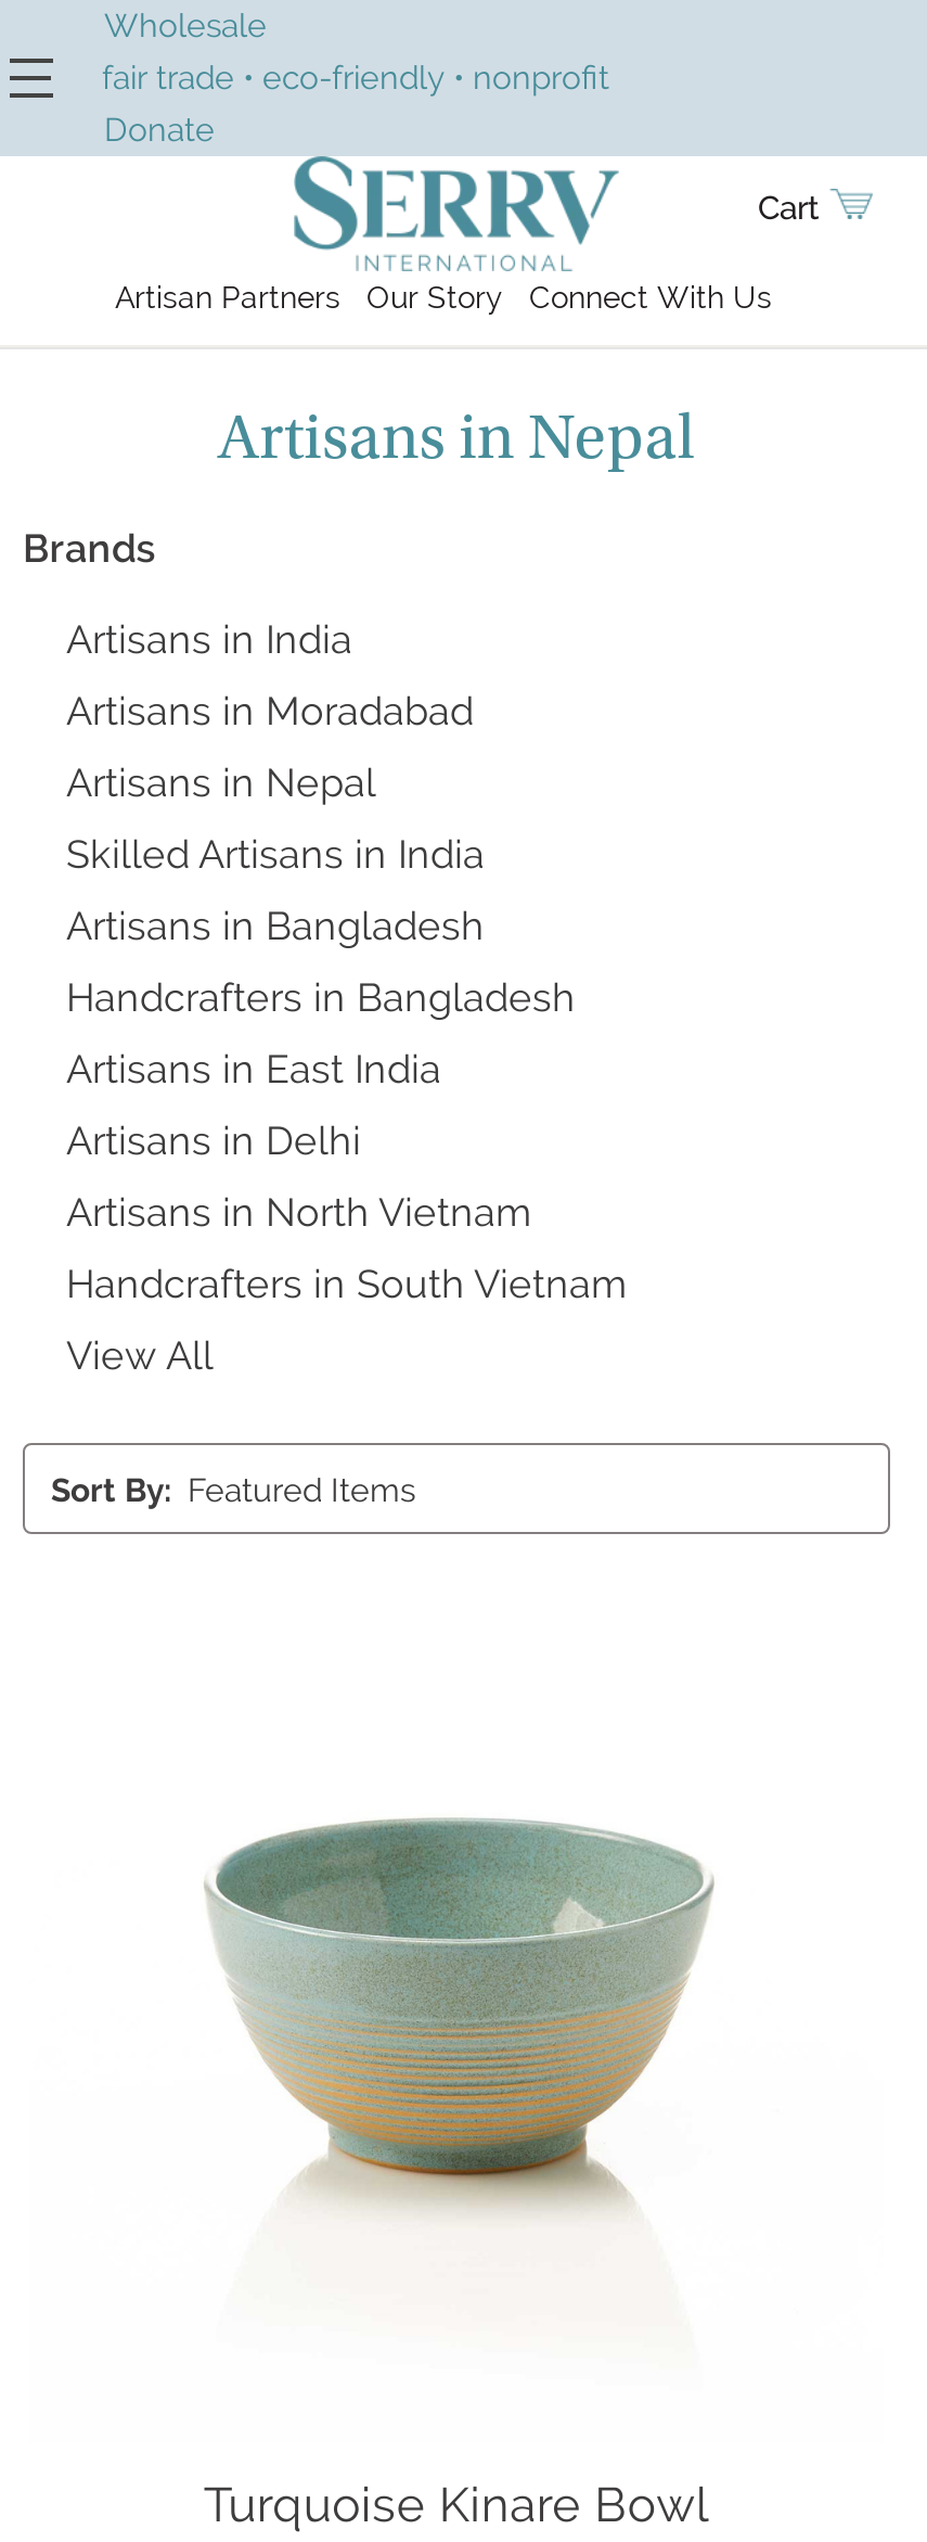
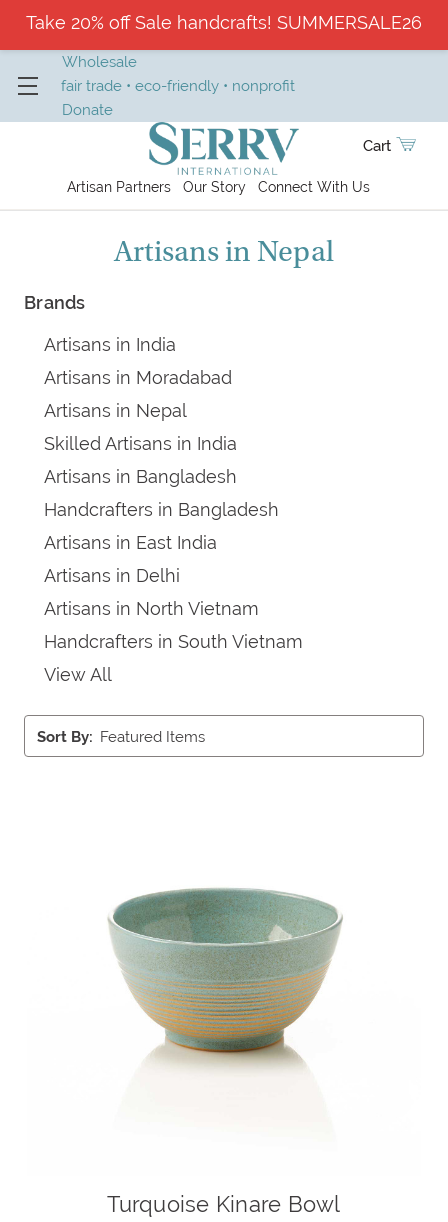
+ Take 20% off Sale handcrafts! SUMMERSALE26
